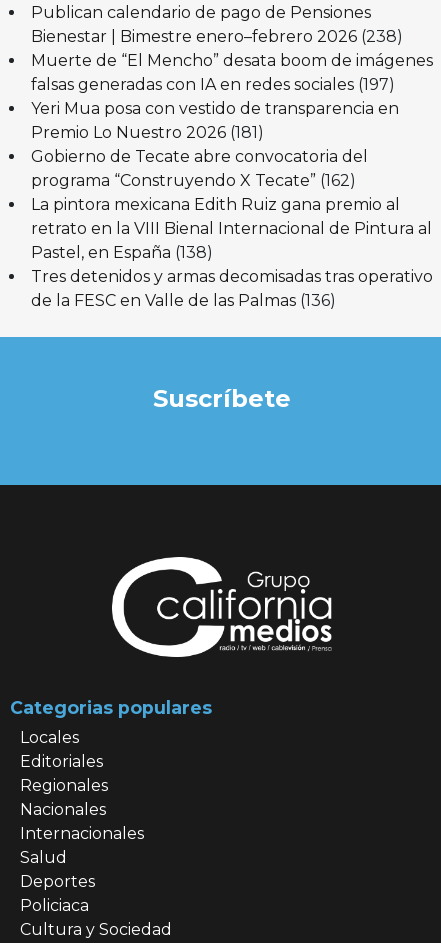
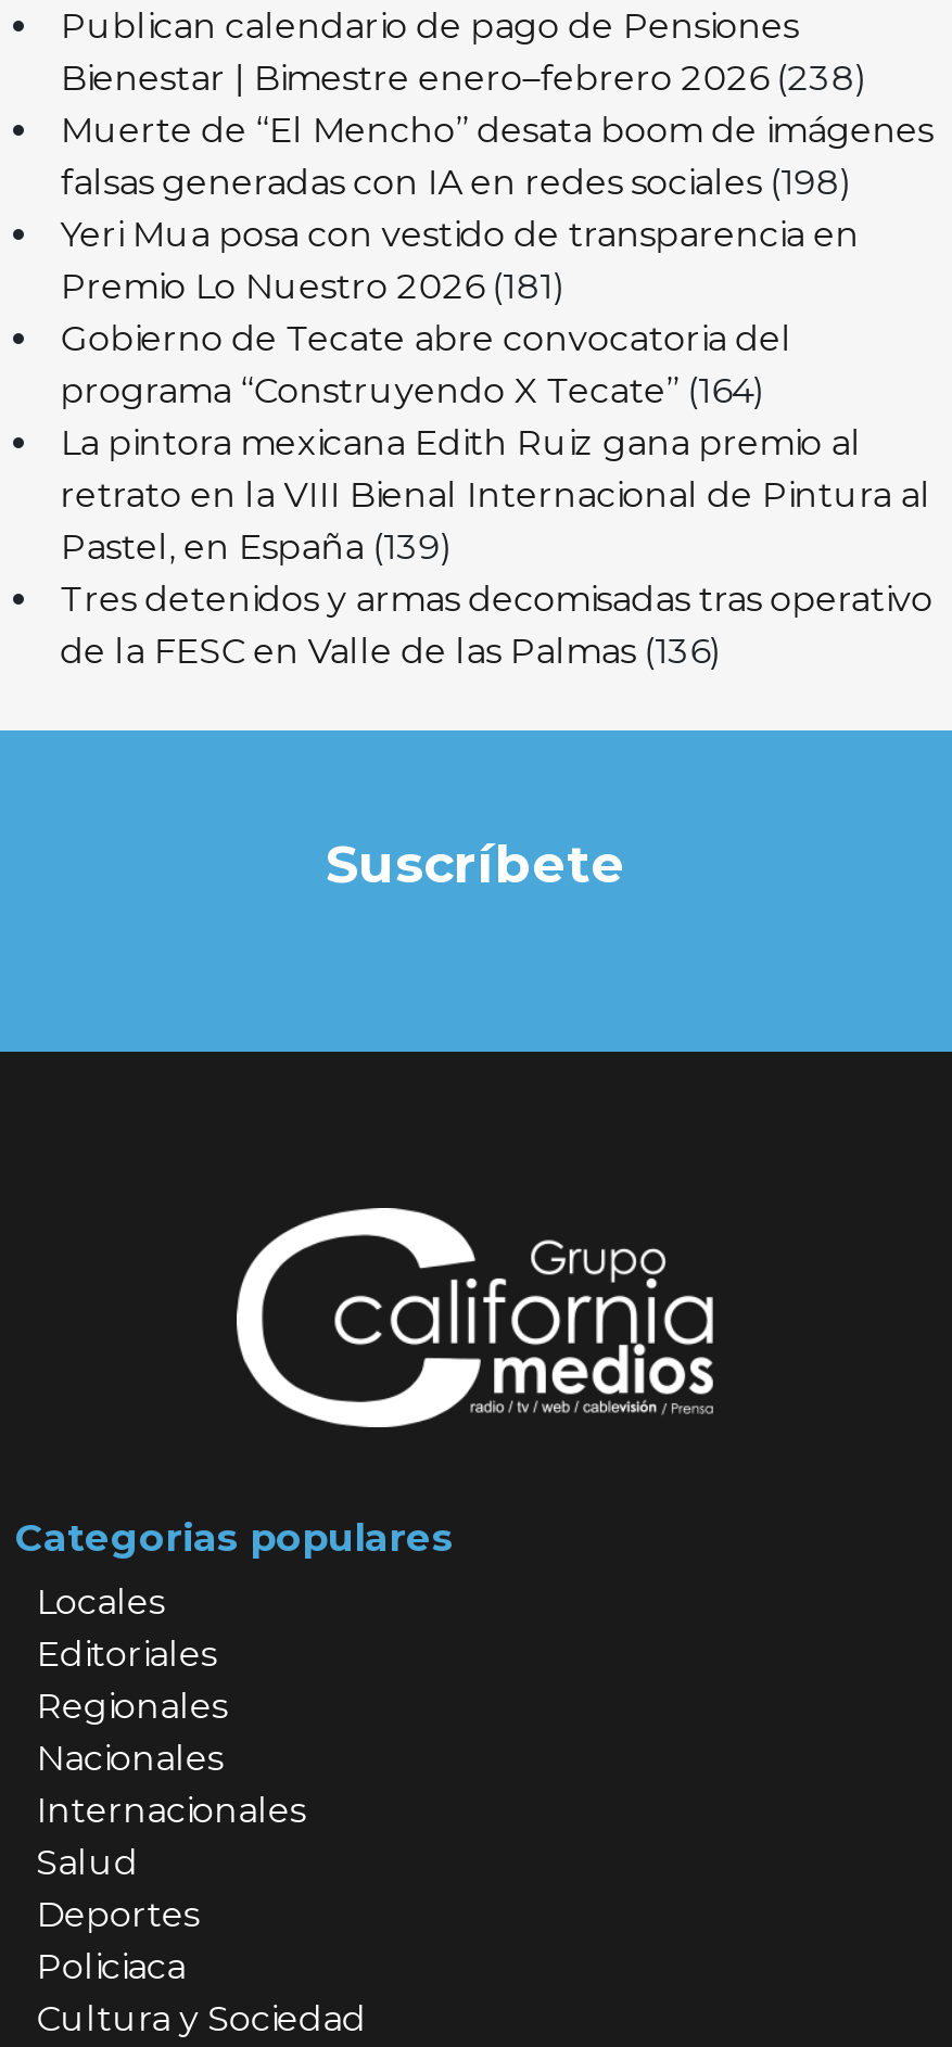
- falsas generadas con IA en redes sociales (197)
+ falsas generadas con IA en redes sociales (198)

- programa “Construyendo X Tecate” (162)
+ programa “Construyendo X Tecate” (164)

- Pastel, en España (138)
+ Pastel, en España (139)
